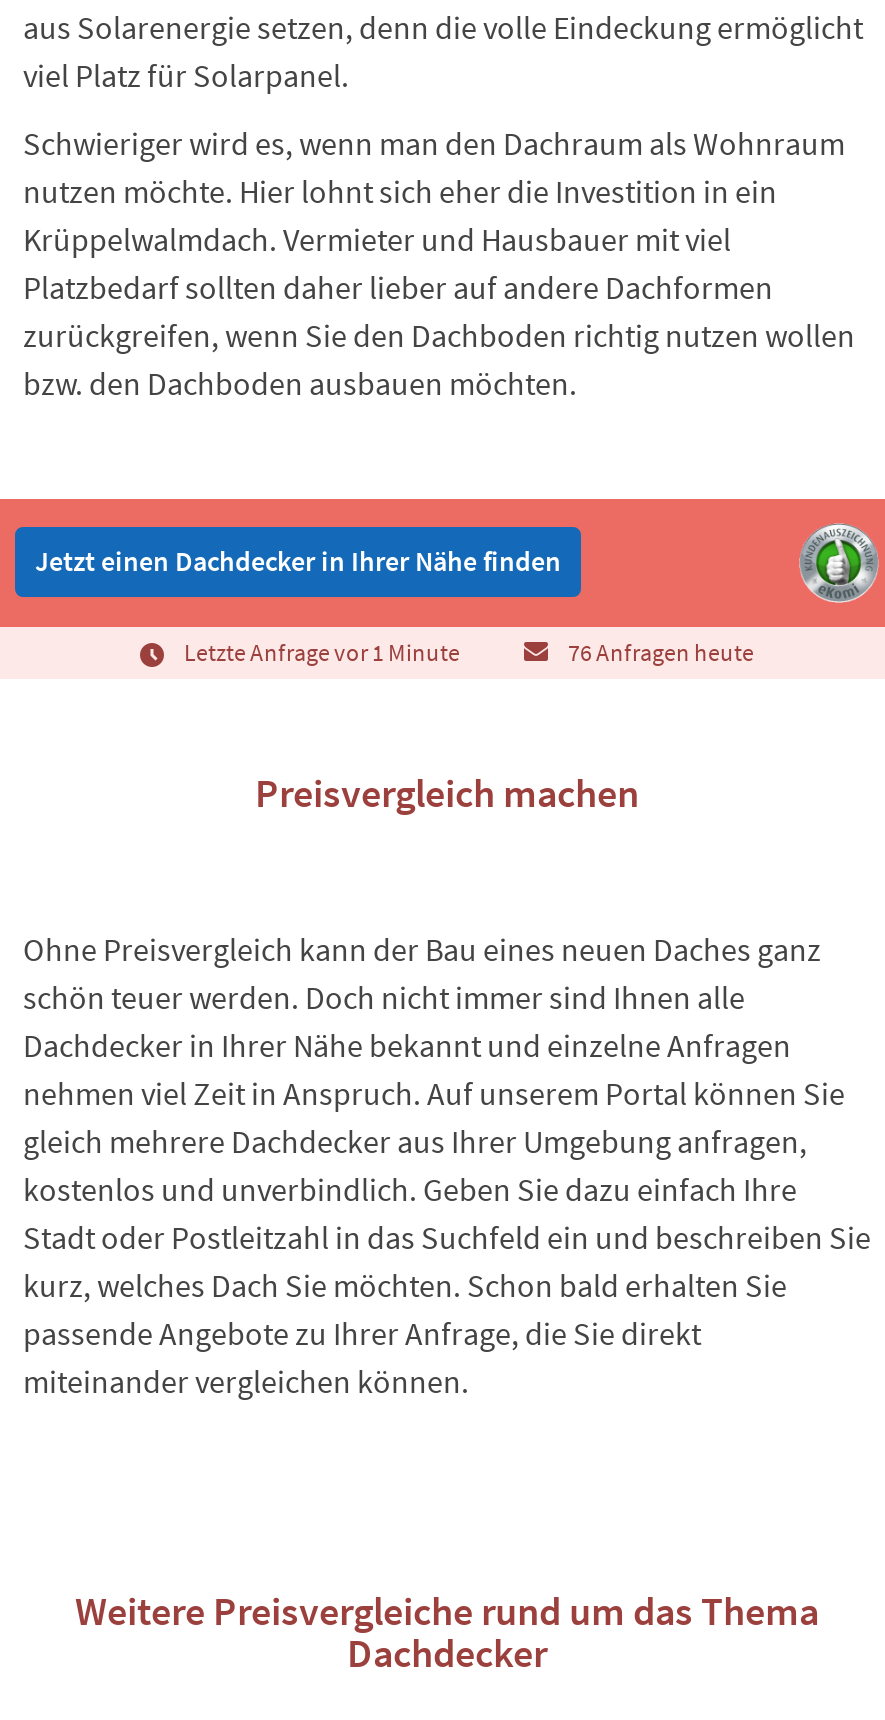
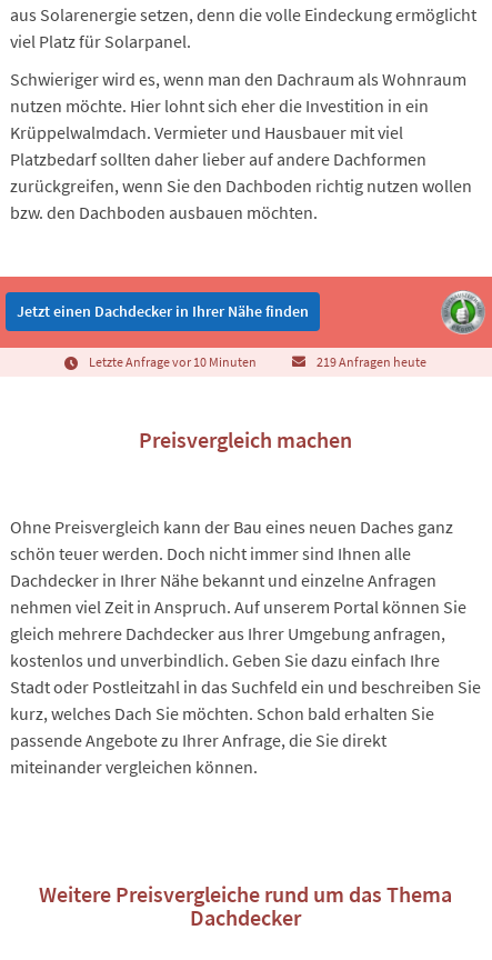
- Letzte Anfrage vor 1 Minute
+ Letzte Anfrage vor 10 Minuten

- 76 Anfragen heute
+ 219 Anfragen heute
